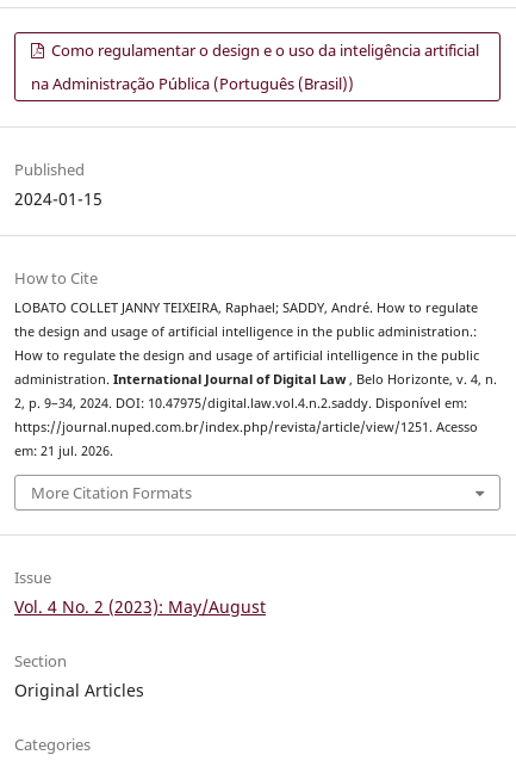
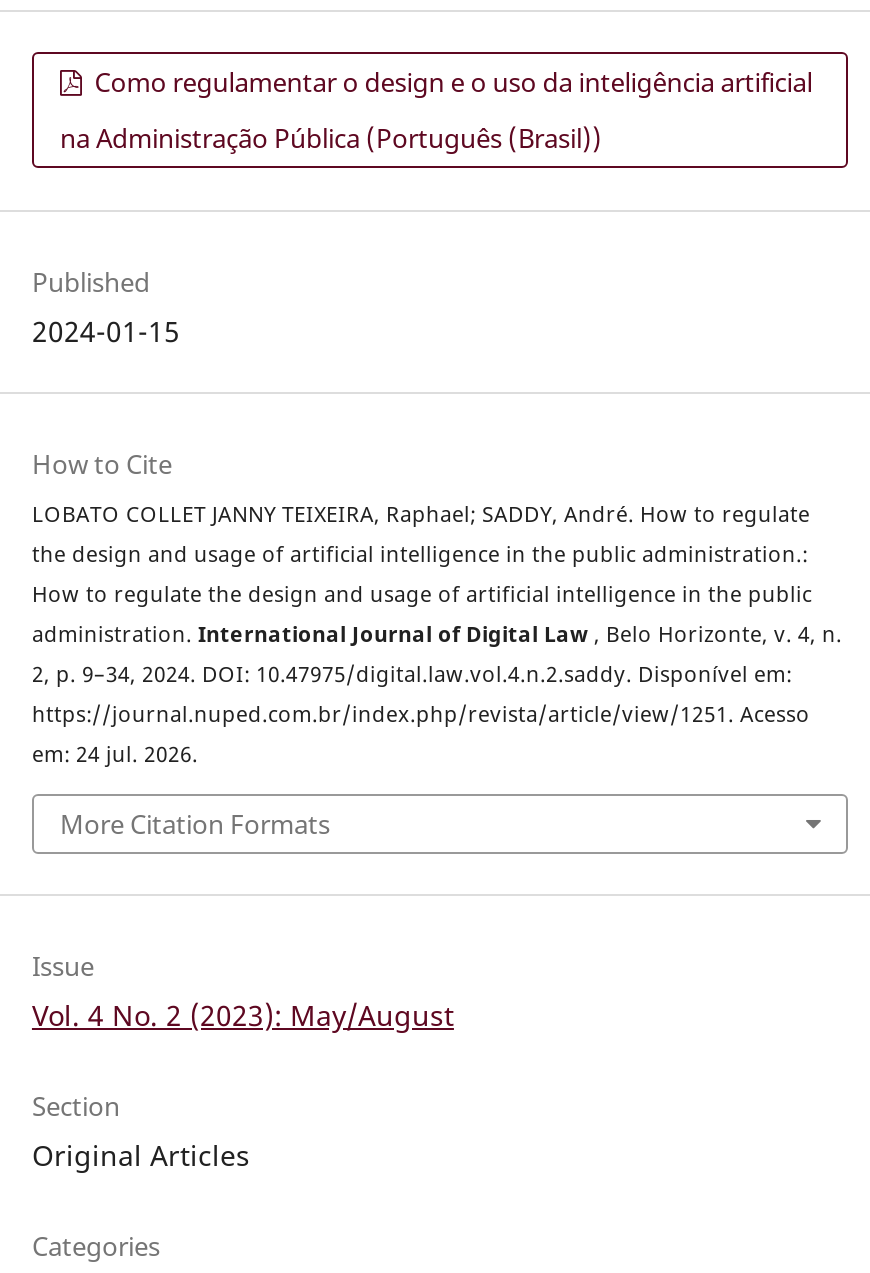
- em: 21 jul. 2026.
+ em: 24 jul. 2026.
